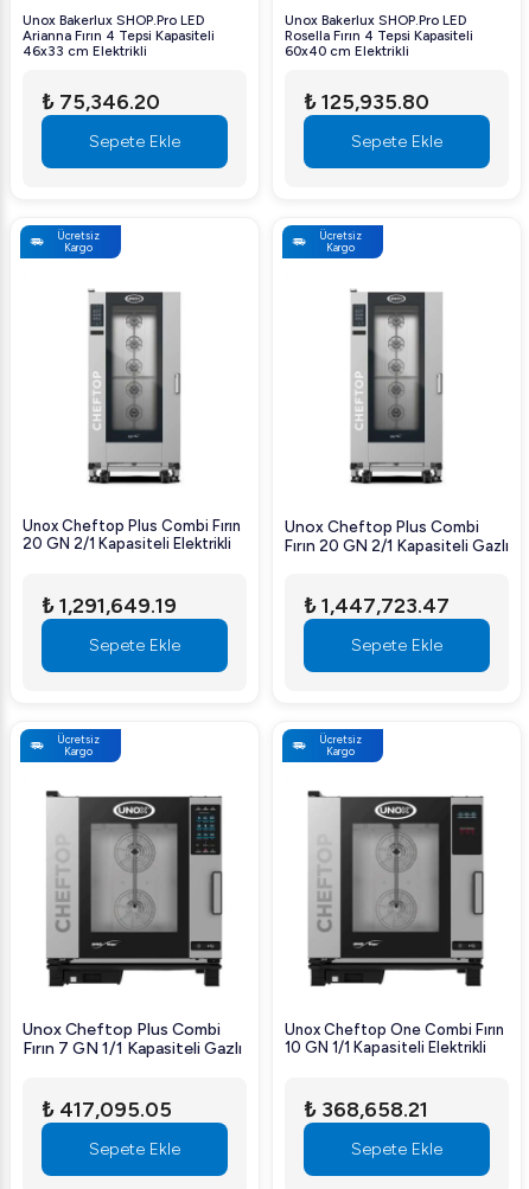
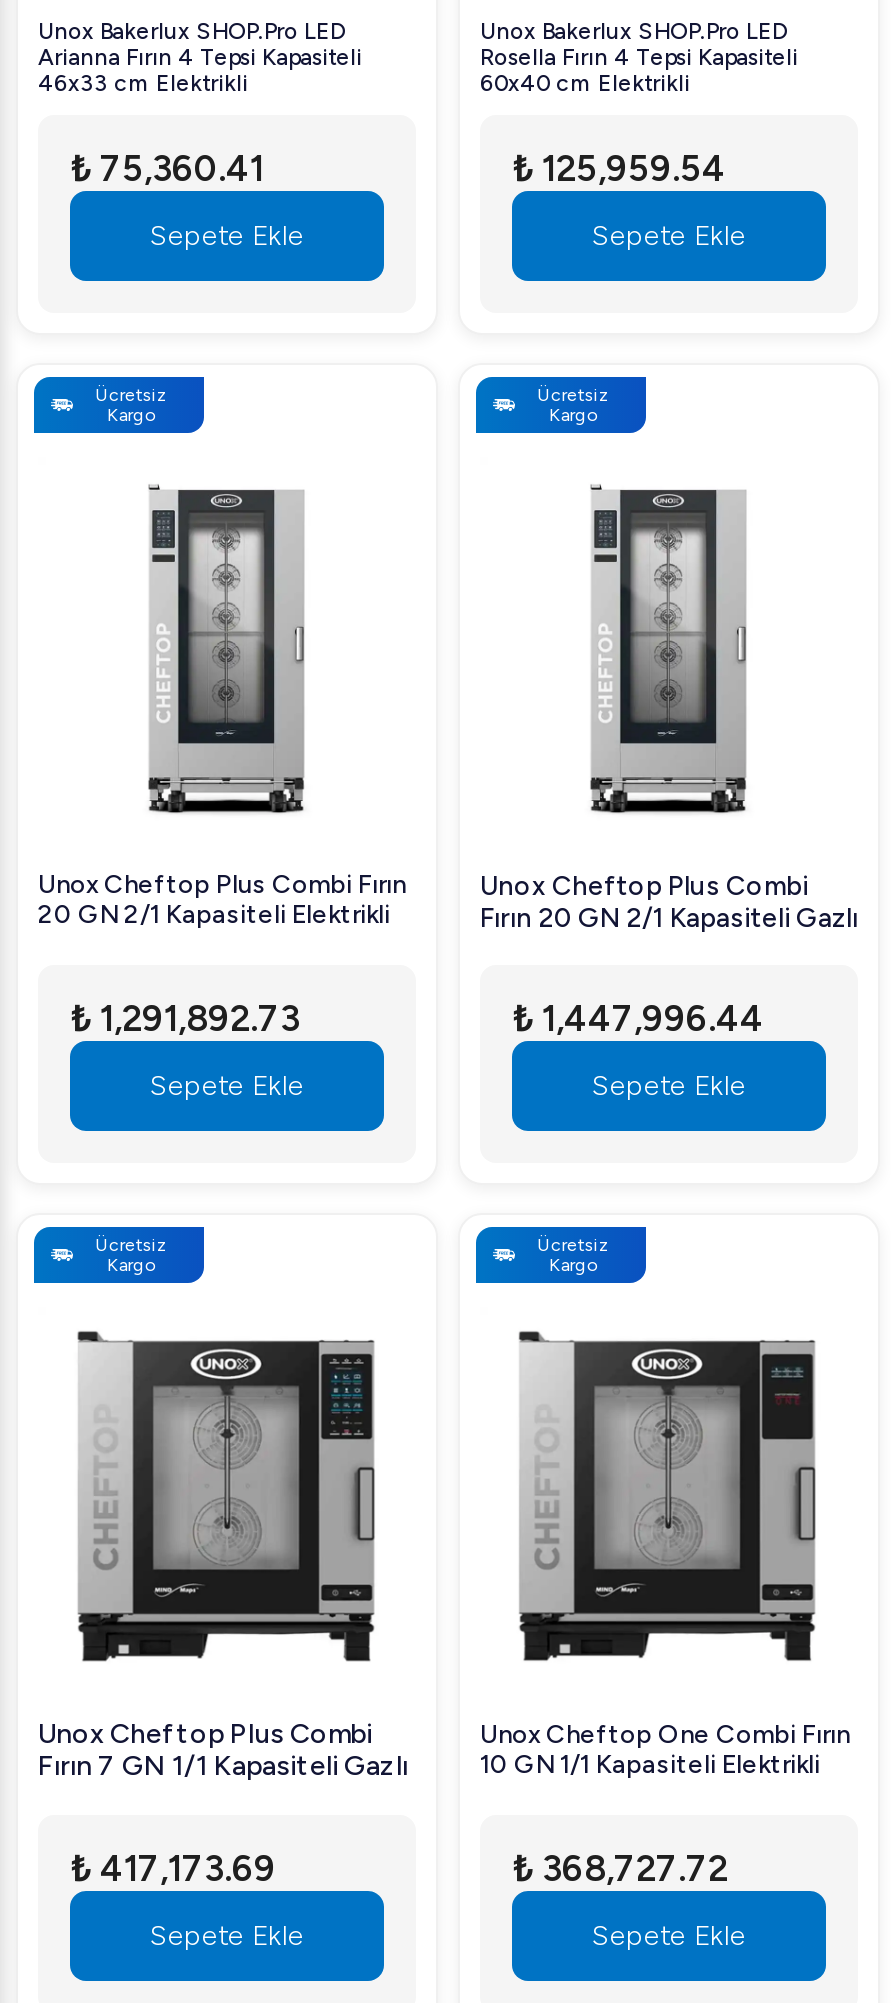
- ₺ 75,346.20
+ ₺ 75,360.41

- ₺ 125,935.80
+ ₺ 125,959.54

- ₺ 1,291,649.19
+ ₺ 1,291,892.73

- ₺ 1,447,723.47
+ ₺ 1,447,996.44

- ₺ 417,095.05
+ ₺ 417,173.69

- ₺ 368,658.21
+ ₺ 368,727.72
